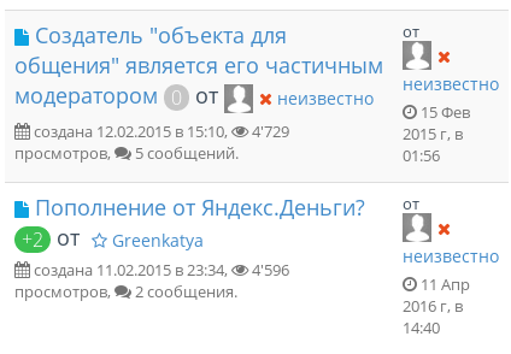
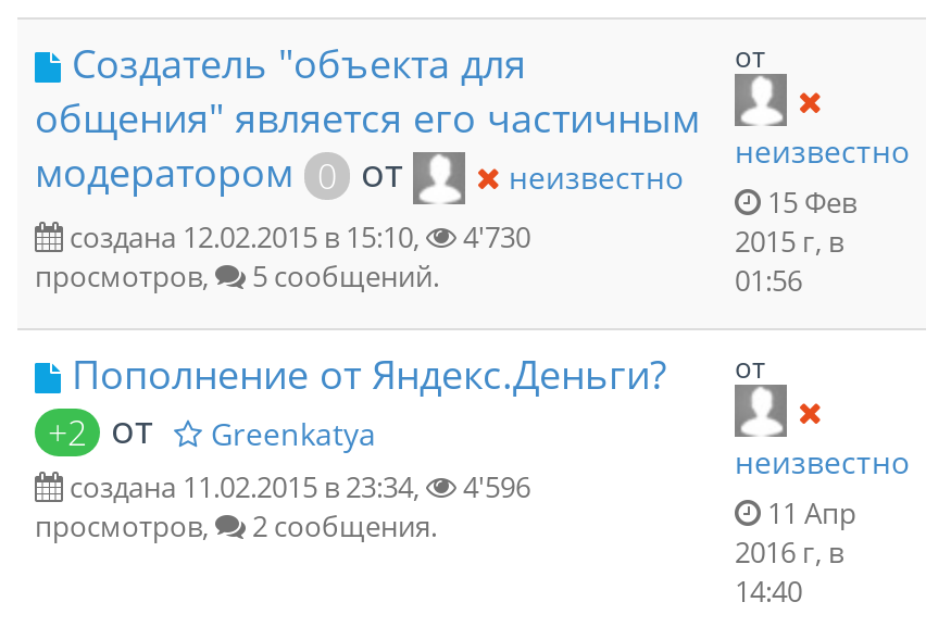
- создана 12.02.2015 в 15:10, 4'729
+ создана 12.02.2015 в 15:10, 4'730
